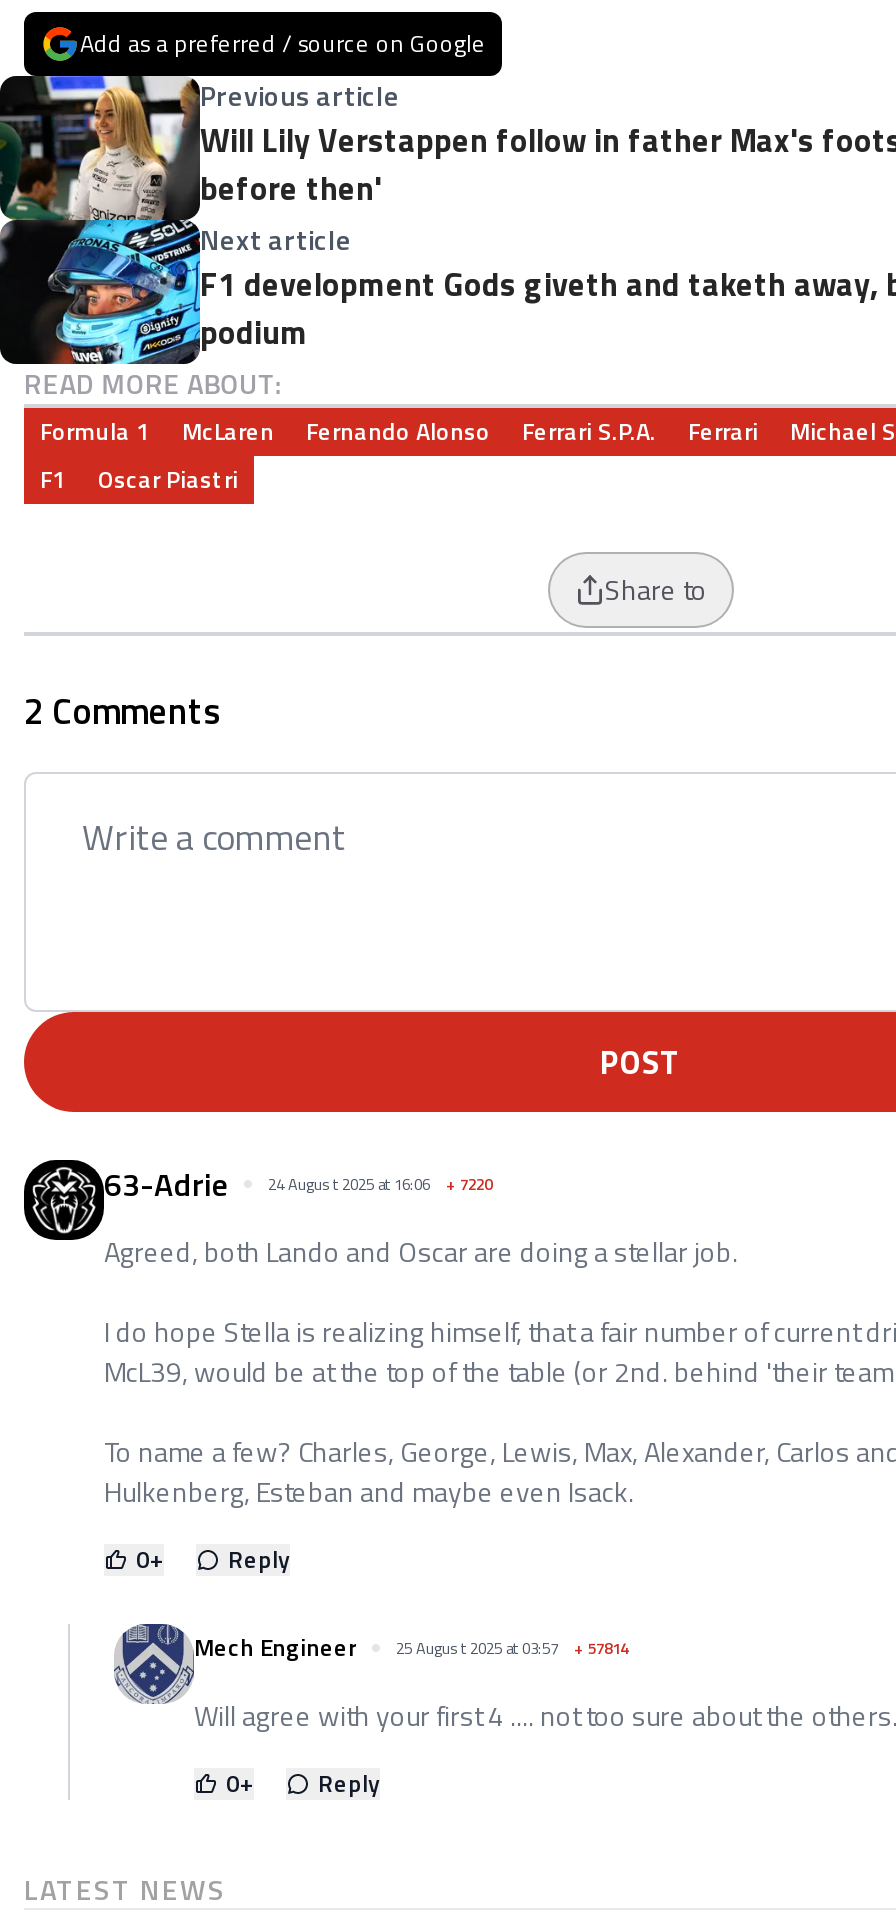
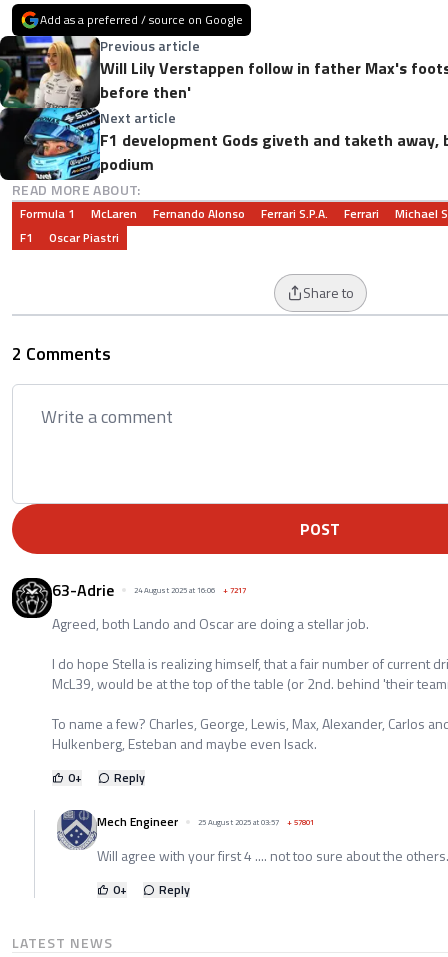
- 63-Adrie 24 August 2025 at 16:06 + 7220
+ 63-Adrie 24 August 2025 at 16:06 + 7217

- Mech Engineer 25 August 2025 at 03:57 + 57814
+ Mech Engineer 25 August 2025 at 03:57 + 57801
